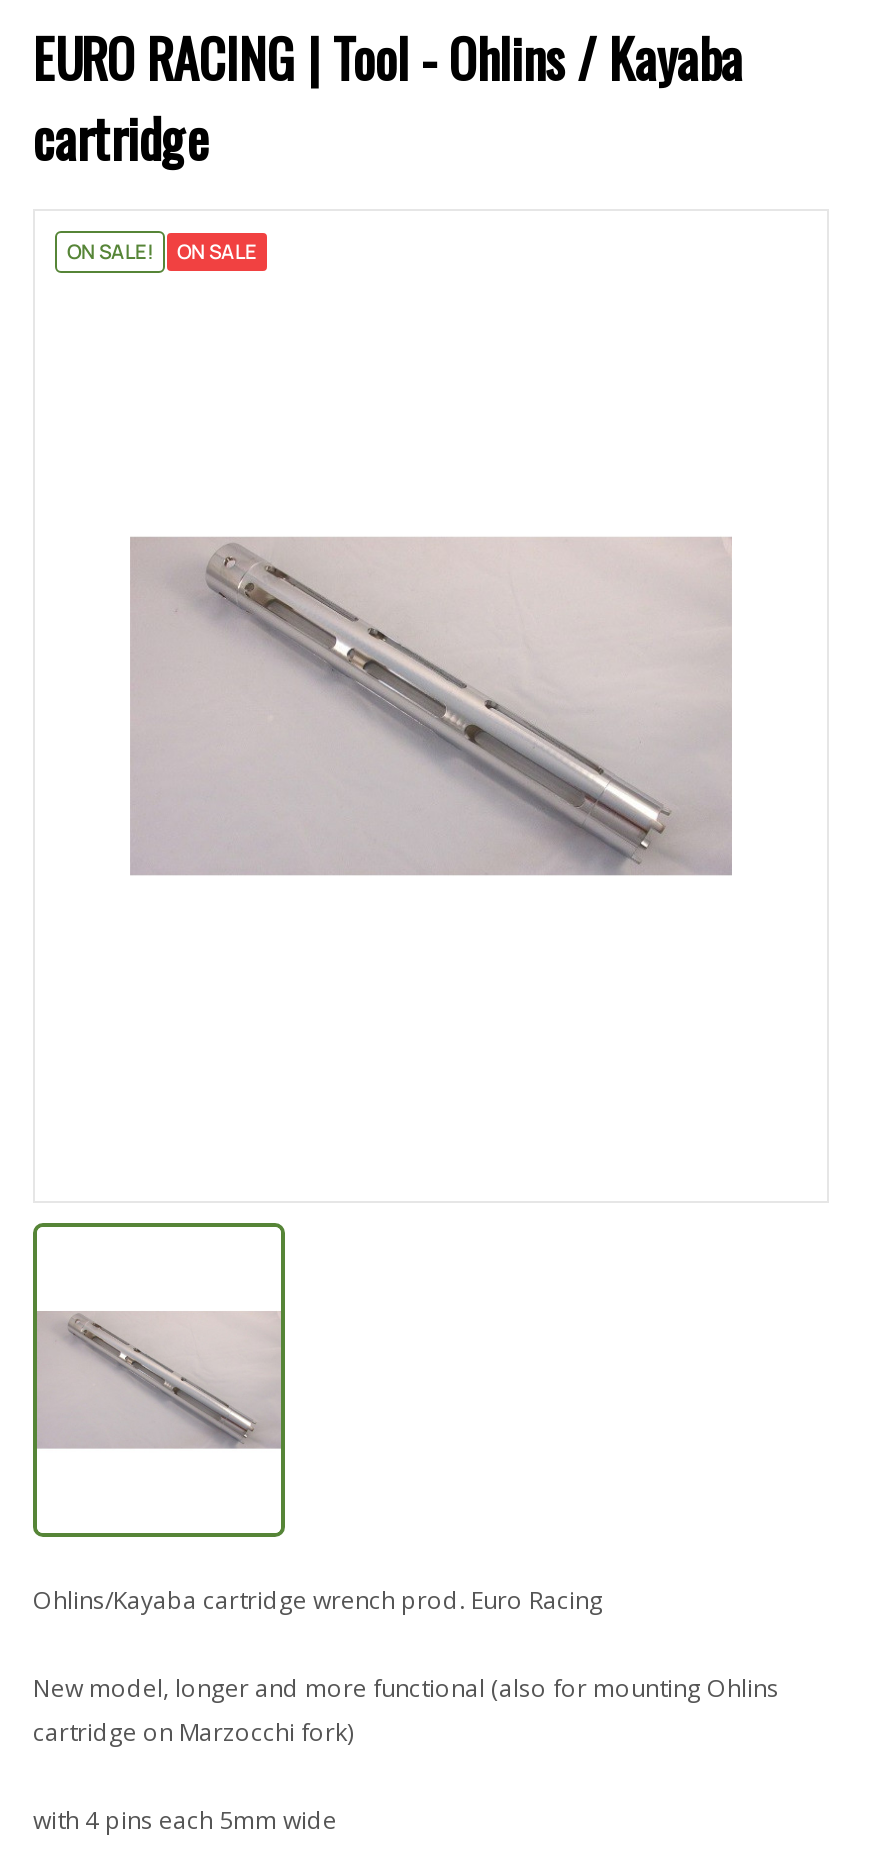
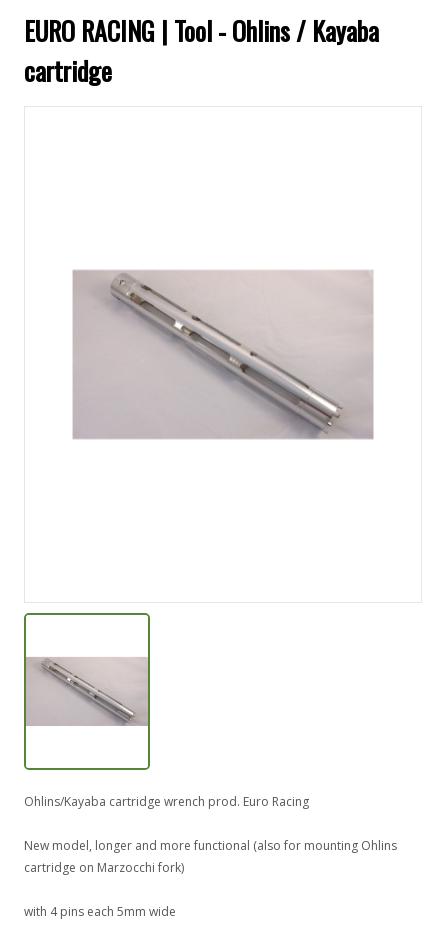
- ON SALE!
- ON SALE
